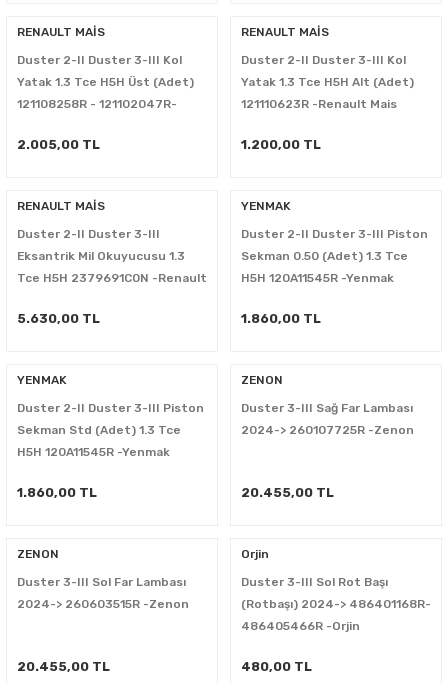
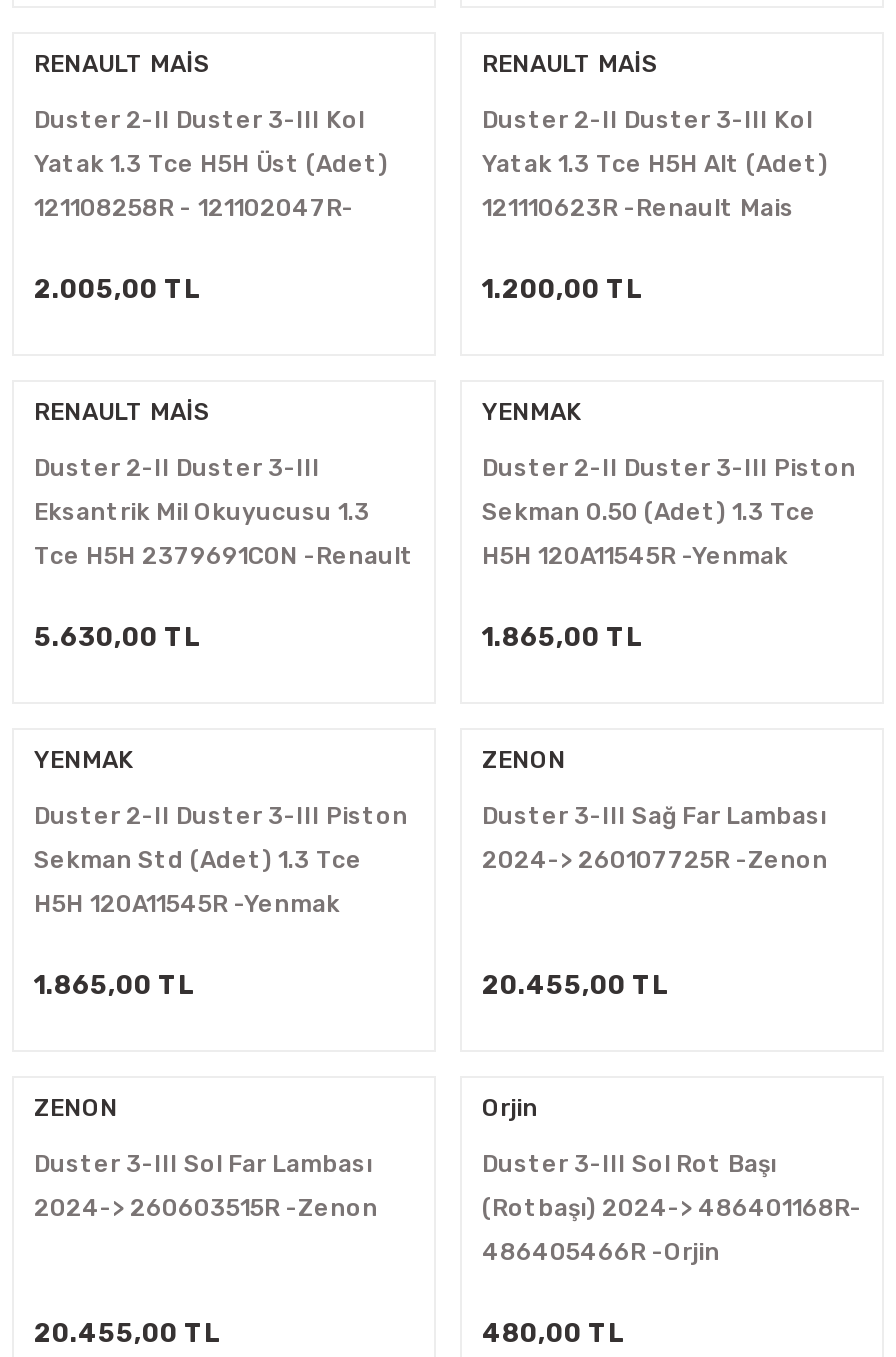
- 1.860,00 TL
+ 1.865,00 TL

- 1.860,00 TL
+ 1.865,00 TL
